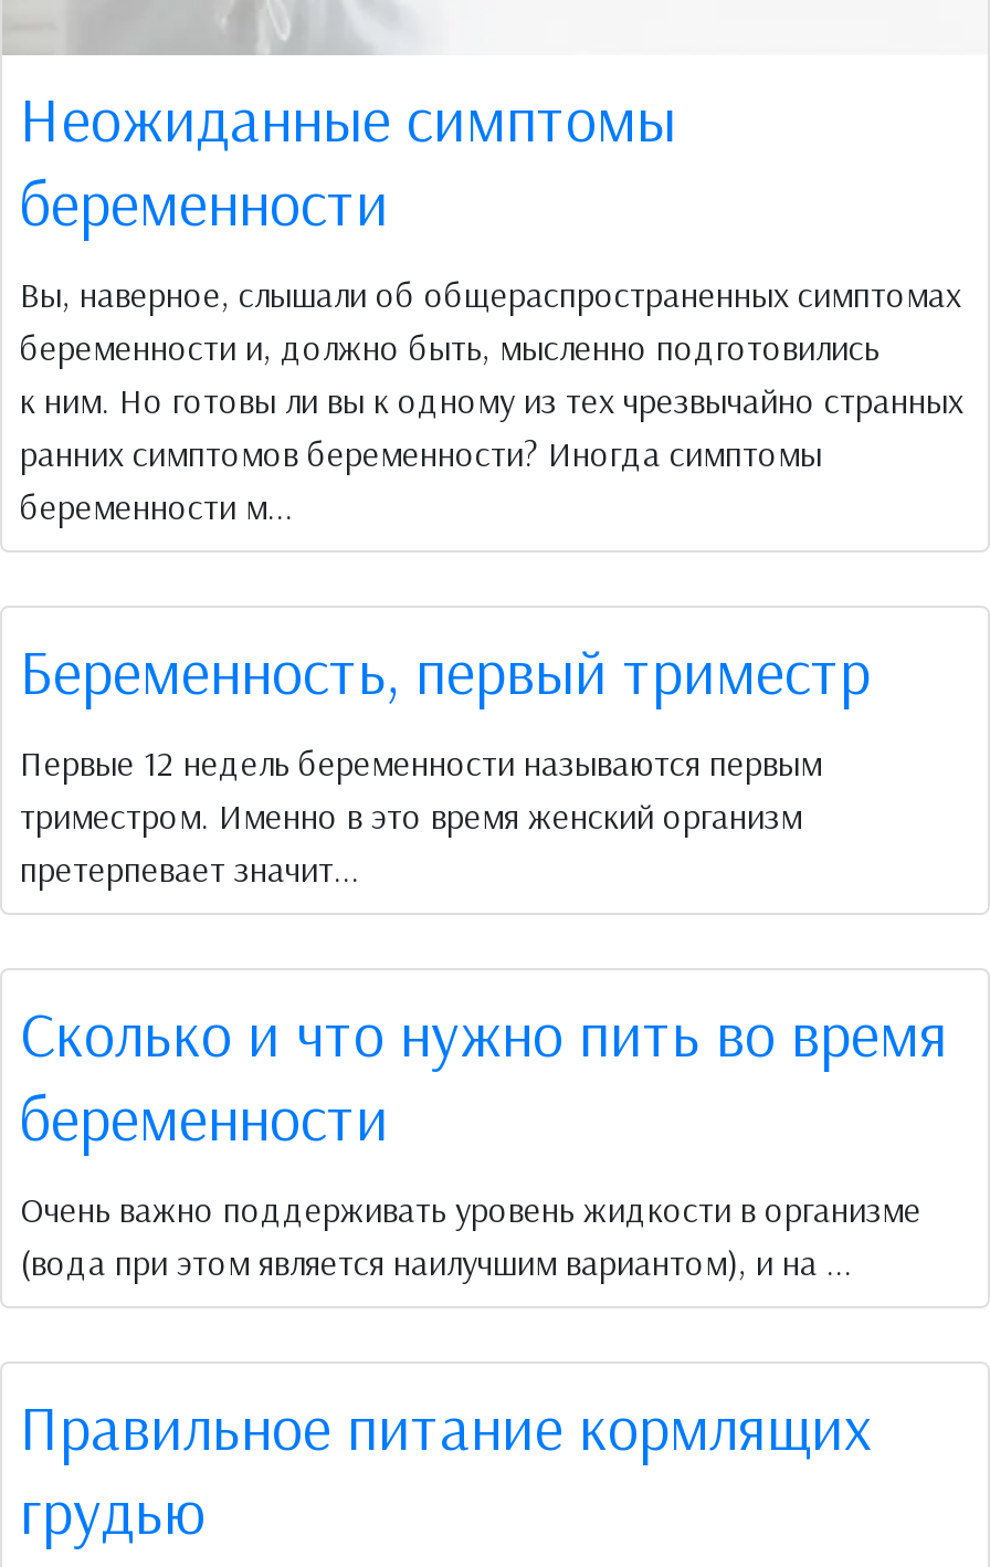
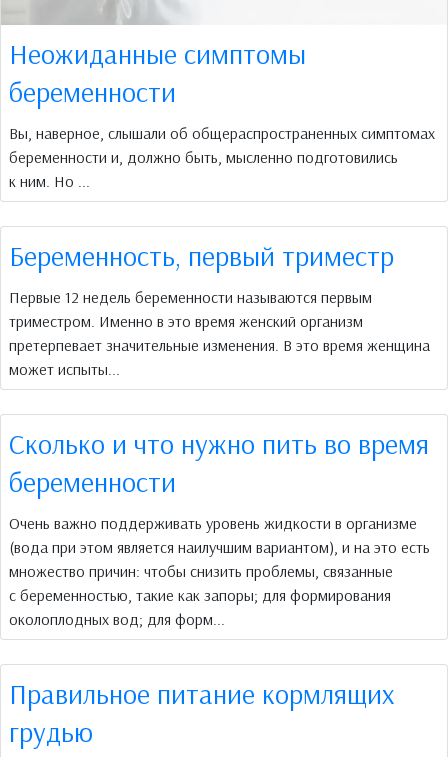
- к ним. Но готовы ли вы к одному из тех чрезвычайно странных
- ранних симптомов беременности? Иногда симптомы
- беременности м...
+ к ним. Но ...

moved up: Беременность, первый триместр | Первые 12 недель беременности называются первым | триместром. Именно в это время женский организм

- претерпевает значит...
+ претерпевает значительные изменения. В это время женщина
+ может испыты...

moved up: Сколько и что нужно пить во время | беременности | Очень важно поддерживать уровень жидкости в организме

- (вода при этом является наилучшим вариантом), и на ...
+ (вода при этом является наилучшим вариантом), и на это есть
+ множество причин: чтобы снизить проблемы, связанные
+ с беременностью, такие как запоры; для формирования
+ околоплодных вод; для форм...
